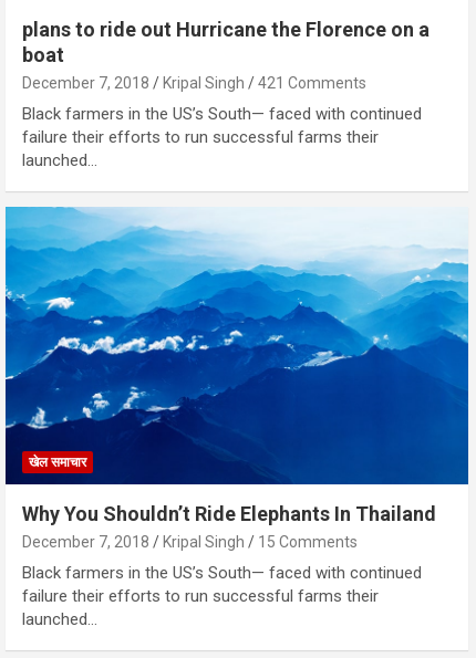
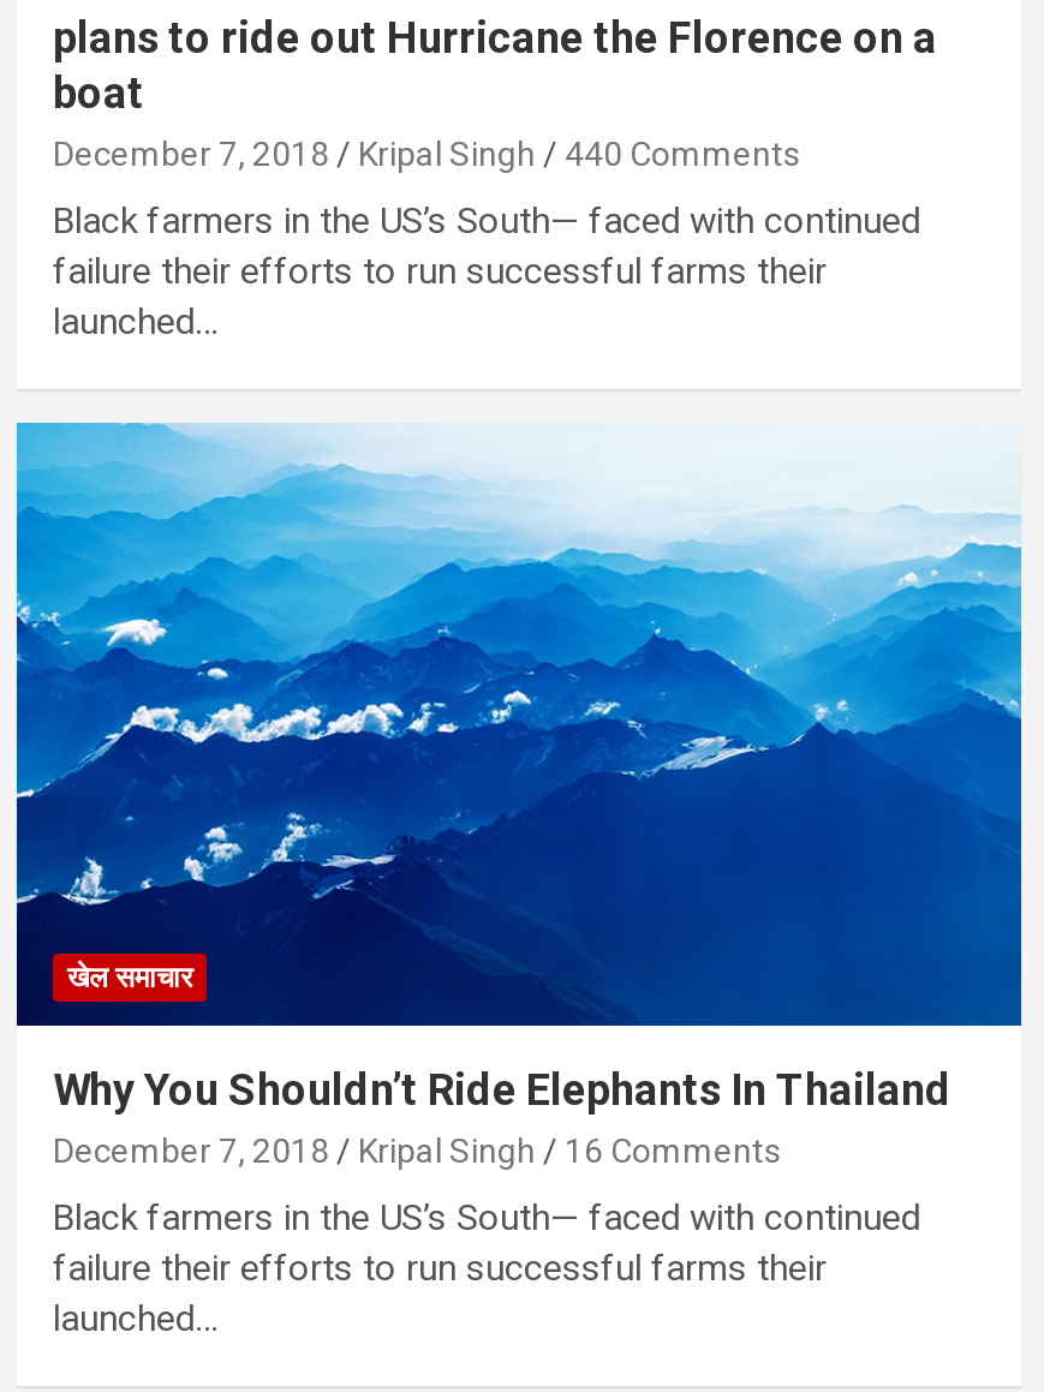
- December 7, 2018 Kripal Singh 421 Comments
+ December 7, 2018 Kripal Singh 440 Comments

- December 7, 2018 Kripal Singh 15 Comments
+ December 7, 2018 Kripal Singh 16 Comments
